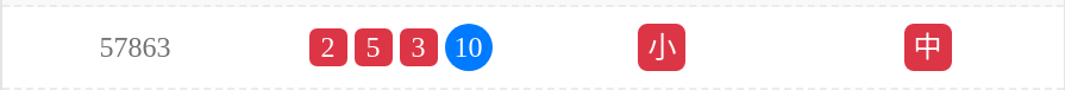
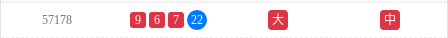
- 57863
- 2
- 5
- 3
- 10
- 小
+ 57178
+ 9
+ 6
+ 7
+ 22
+ 大
